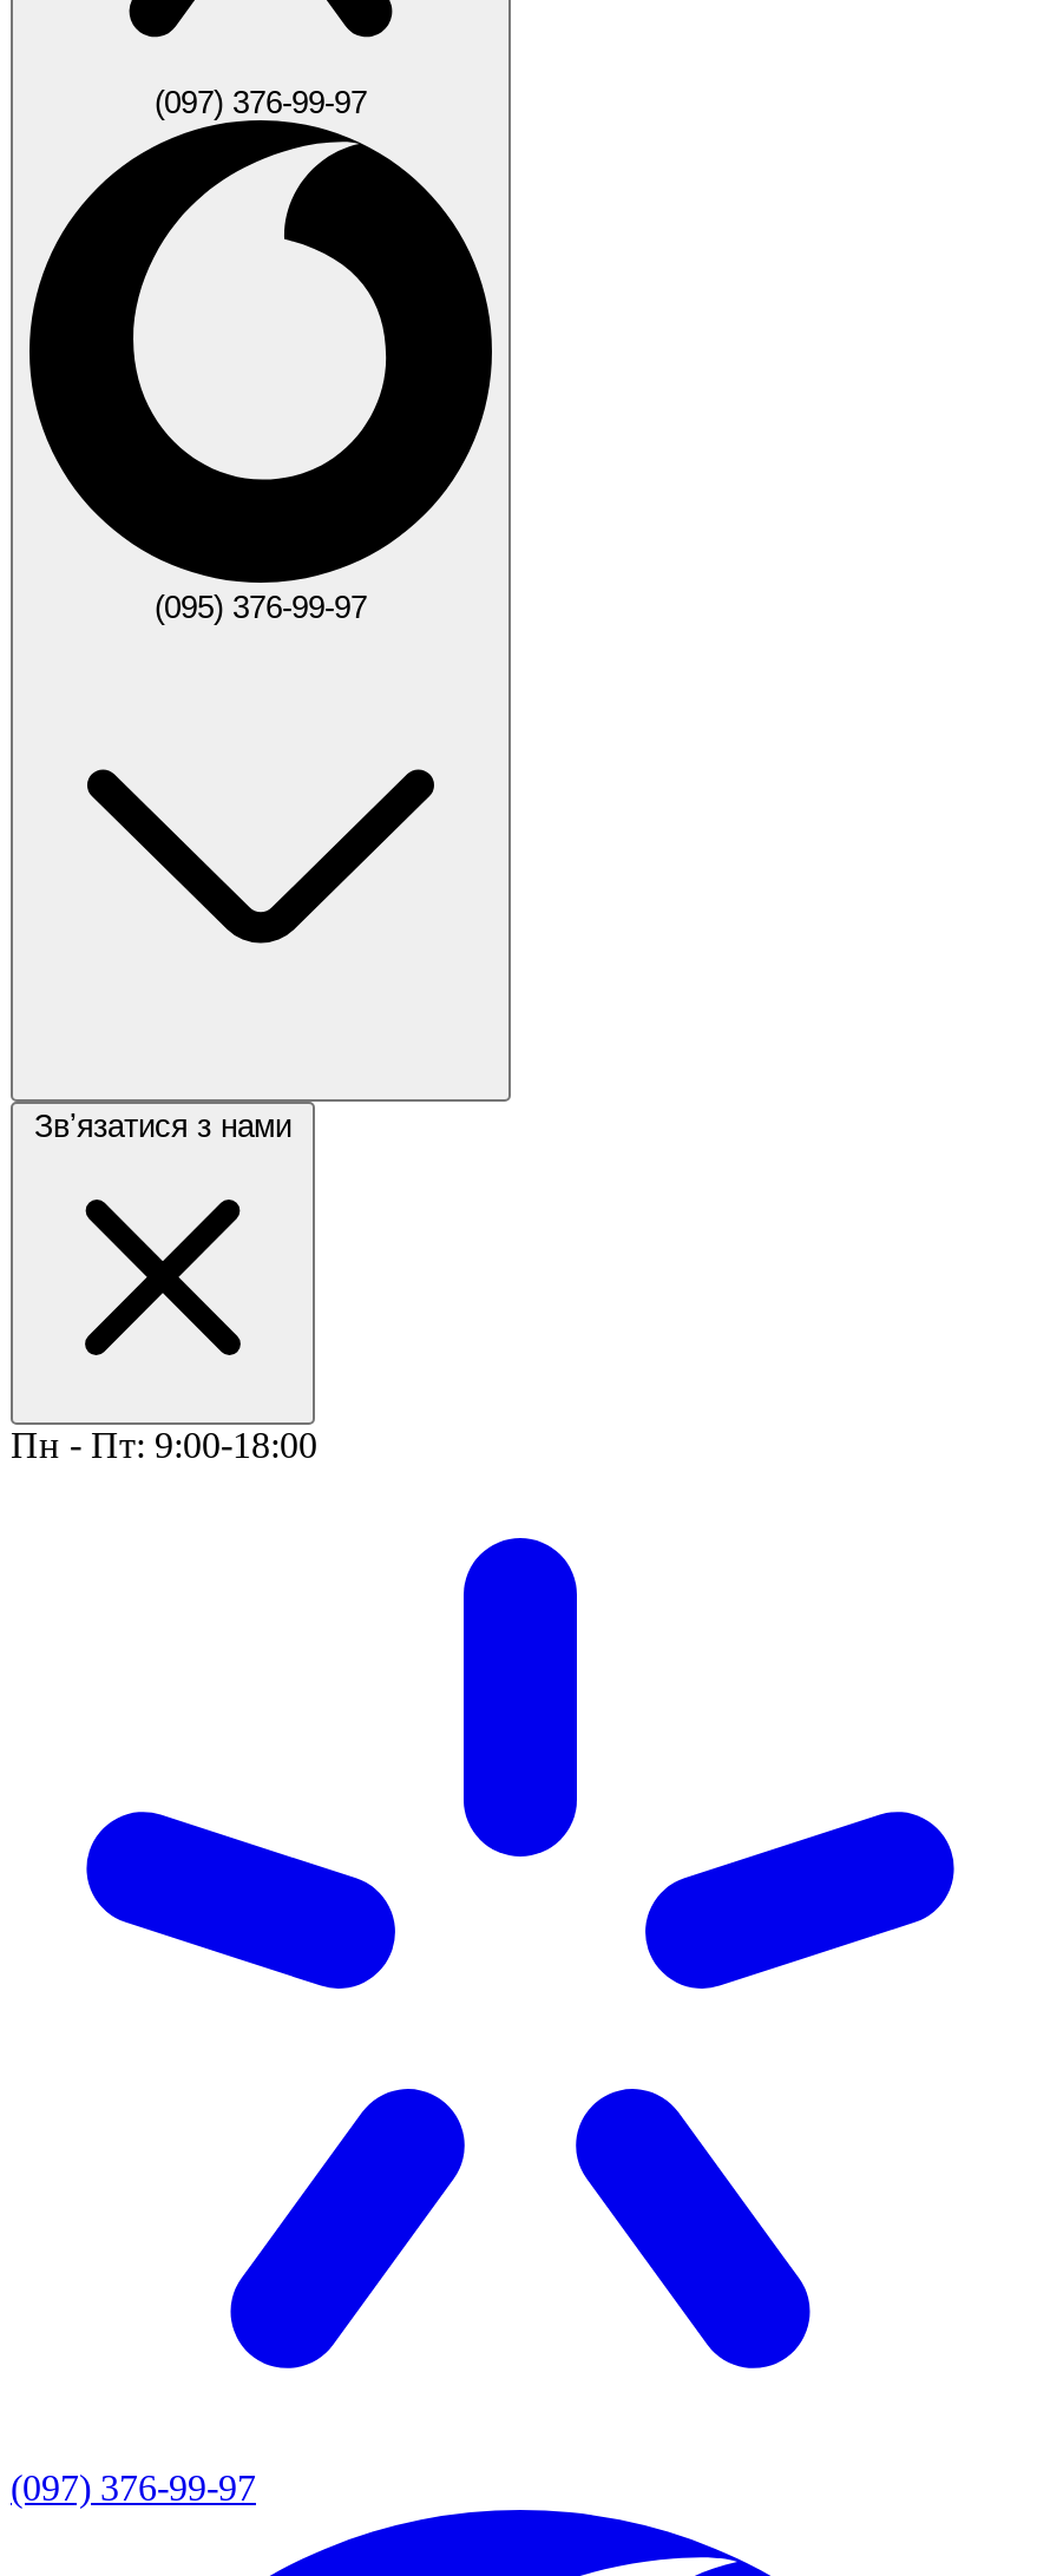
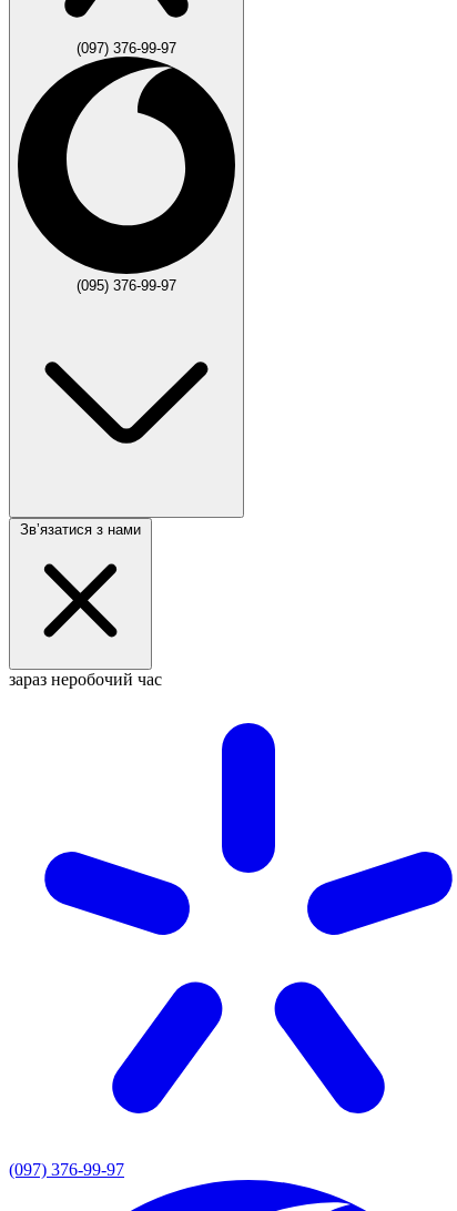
- Пн - Пт: 9:00-18:00
+ зараз неробочий час
